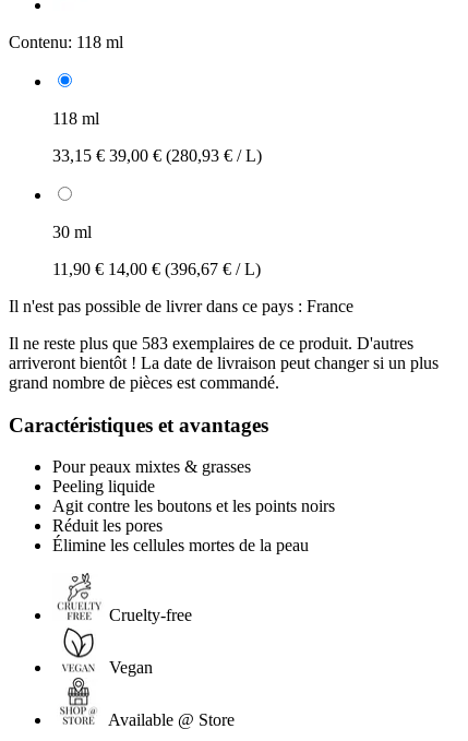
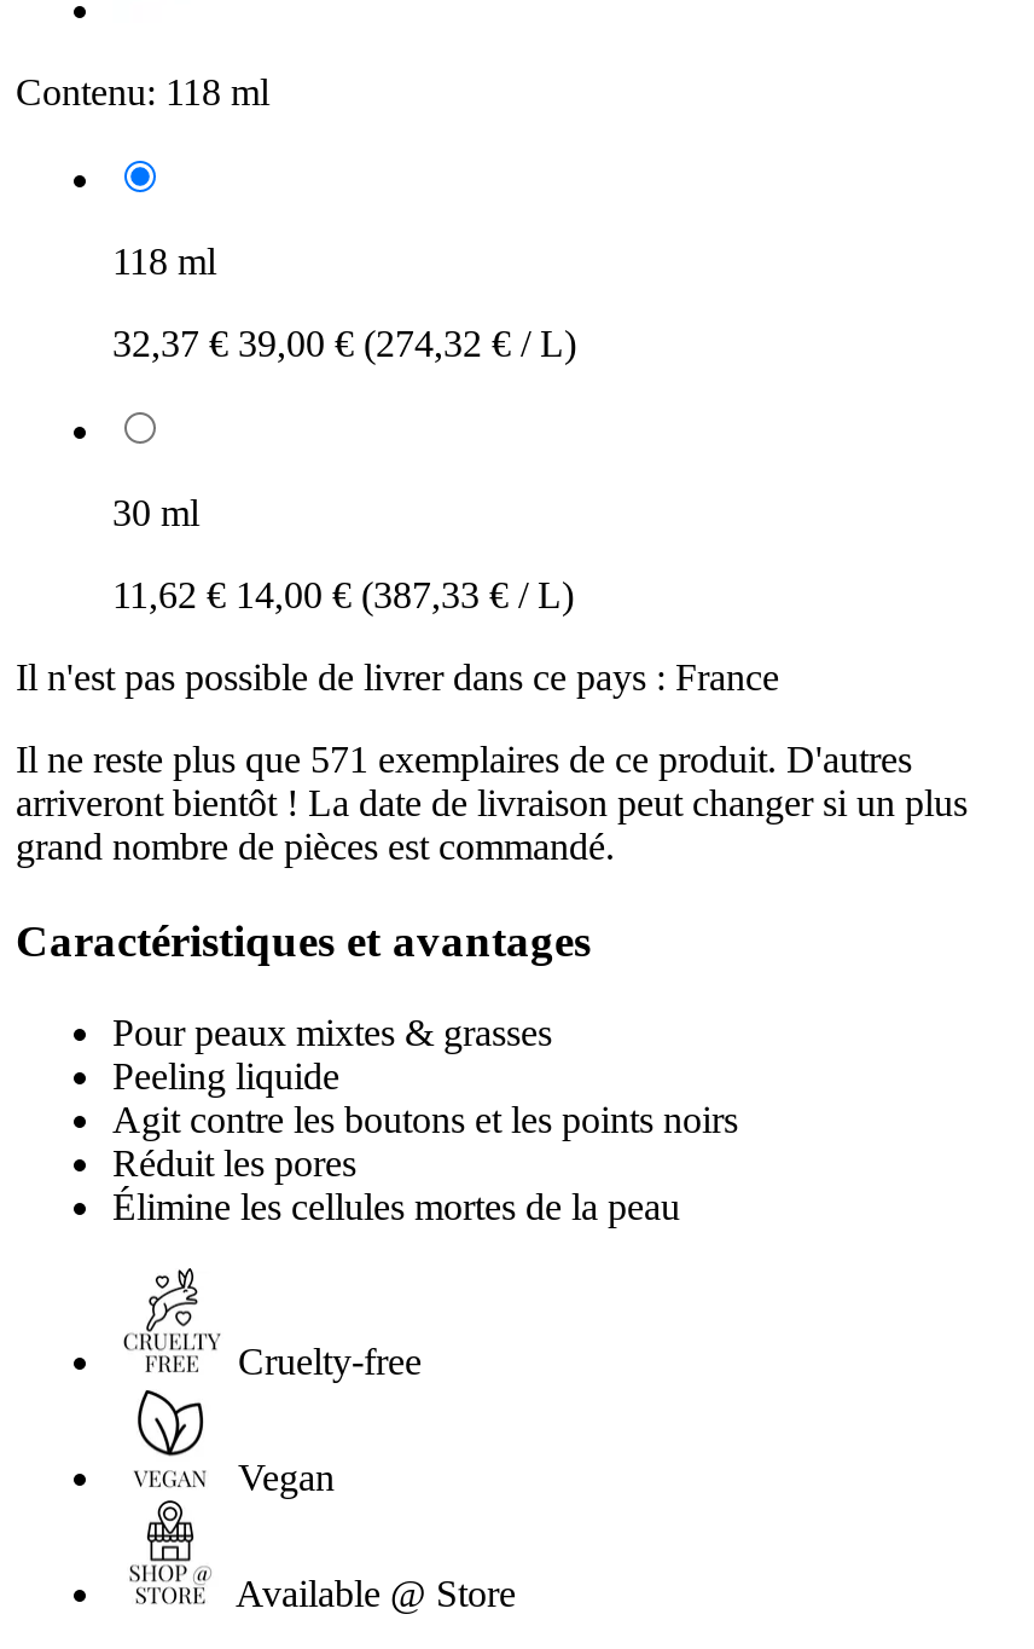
- 33,15 €39,00 € (280,93 € / L)
+ 32,37 €39,00 € (274,32 € / L)

- 11,90 €14,00 € (396,67 € / L)
+ 11,62 €14,00 € (387,33 € / L)

- Il ne reste plus que 583 exemplaires de ce produit. D'autres
+ Il ne reste plus que 571 exemplaires de ce produit. D'autres
